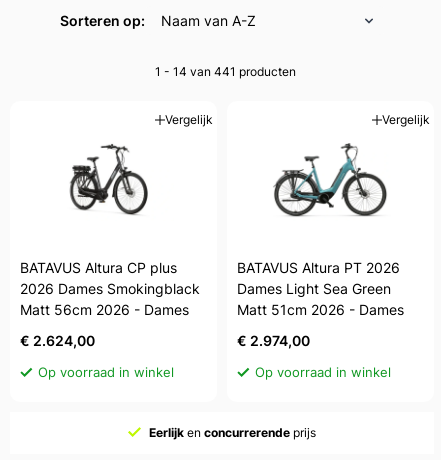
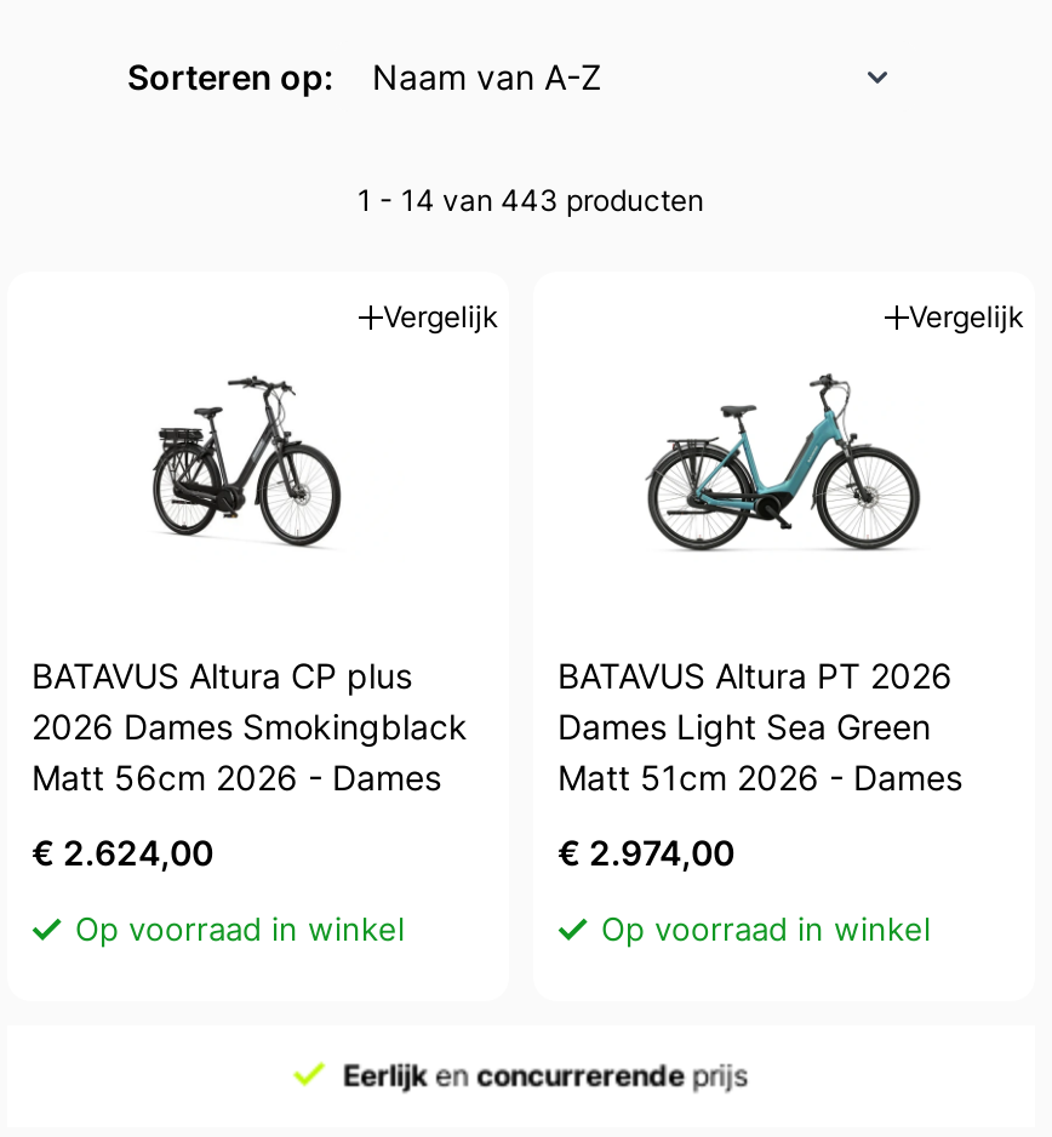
- 1 - 14 van 441 producten
+ 1 - 14 van 443 producten
